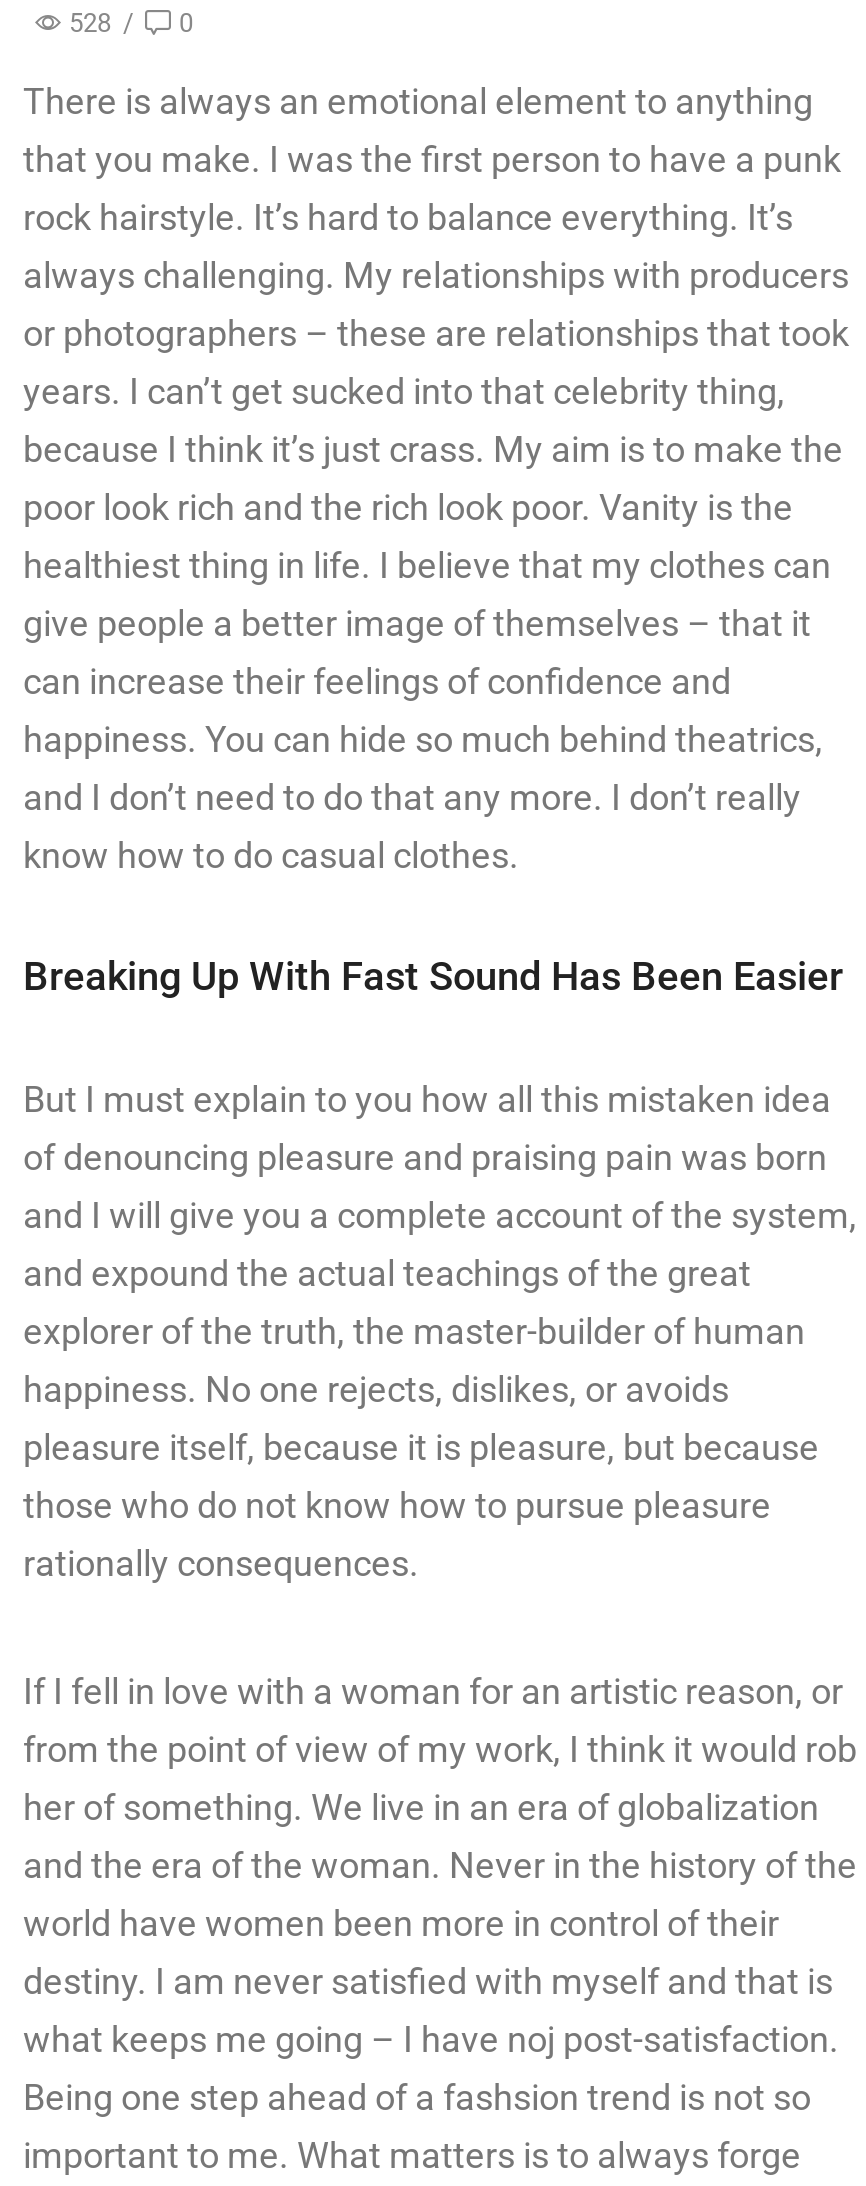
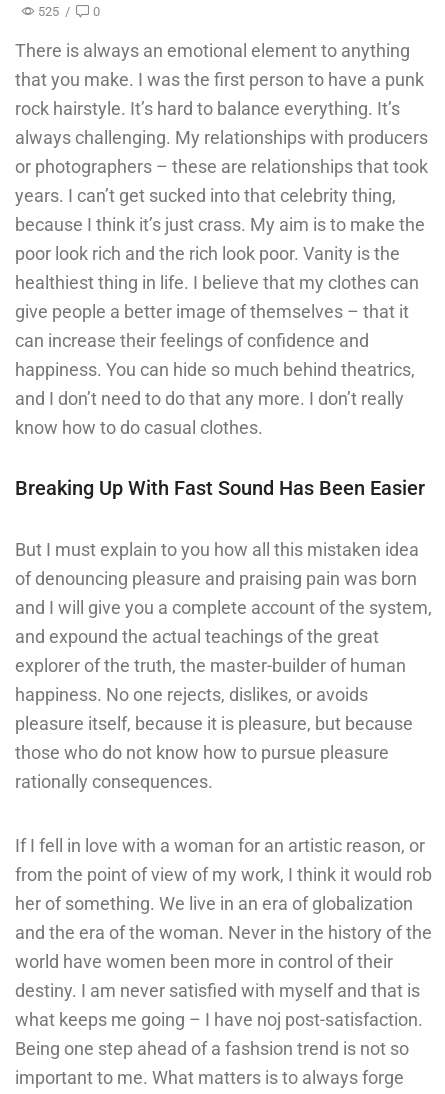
- 528 / 0
+ 525 / 0
